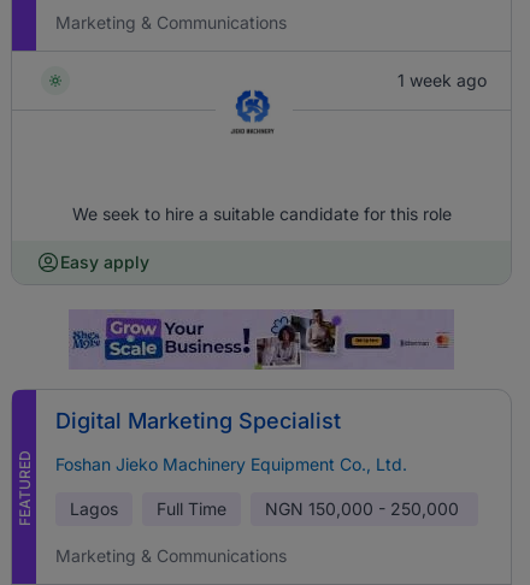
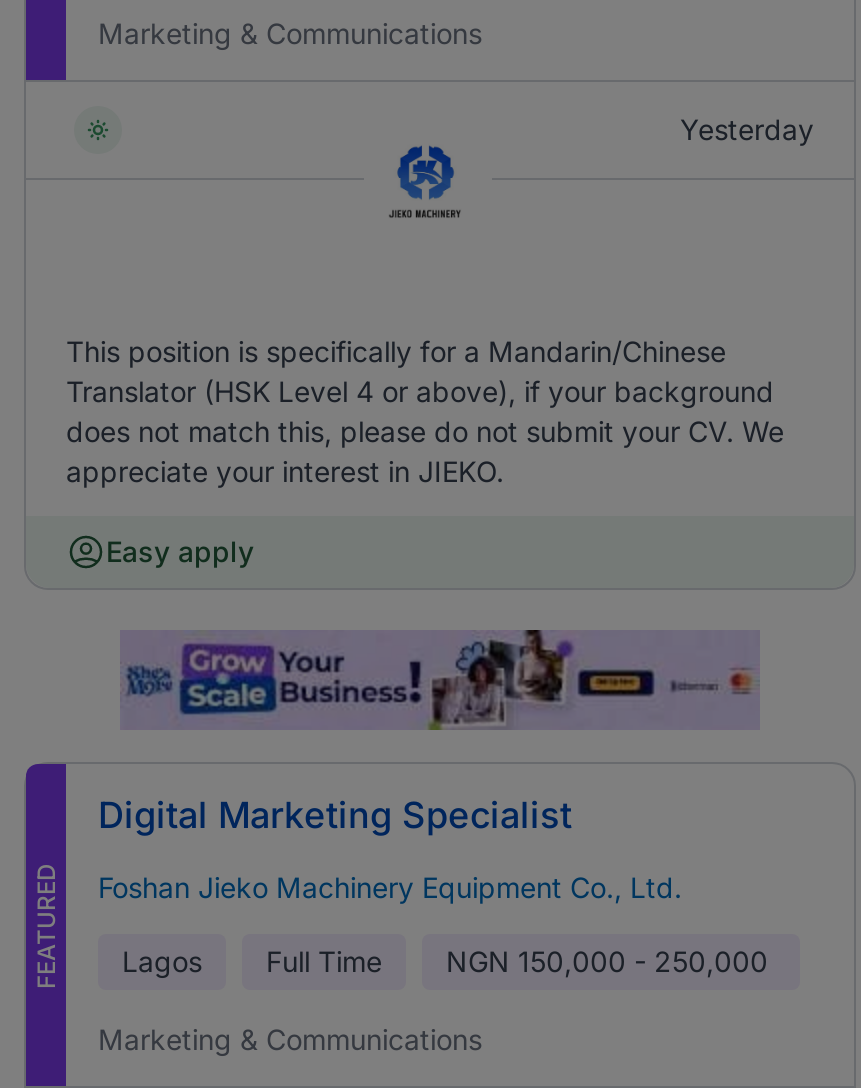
- 1 week ago
+ Yesterday

- We seek to hire a suitable candidate for this role
+ This position is specifically for a Mandarin/Chinese
+ Translator (HSK Level 4 or above), if your background
+ does not match this, please do not submit your CV. We
+ appreciate your interest in JIEKO.
